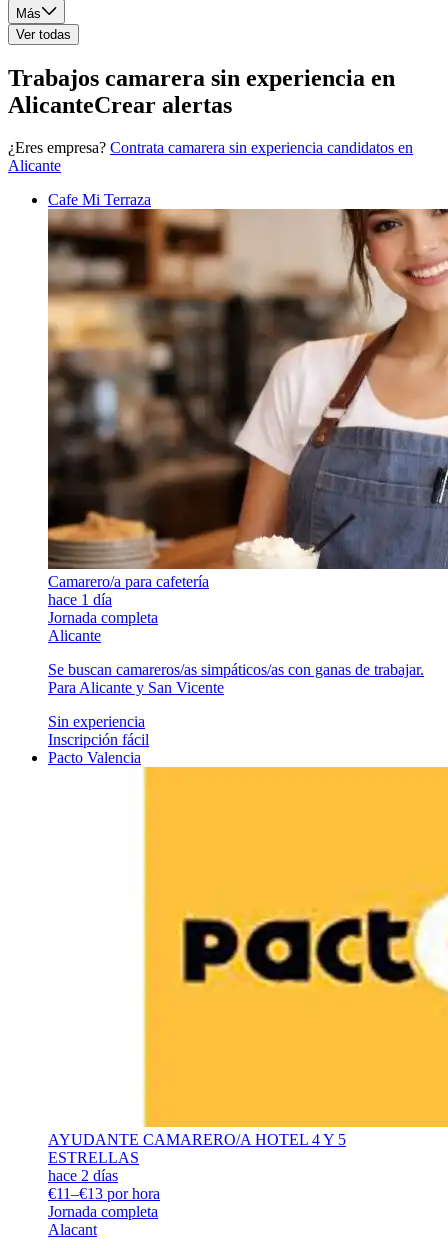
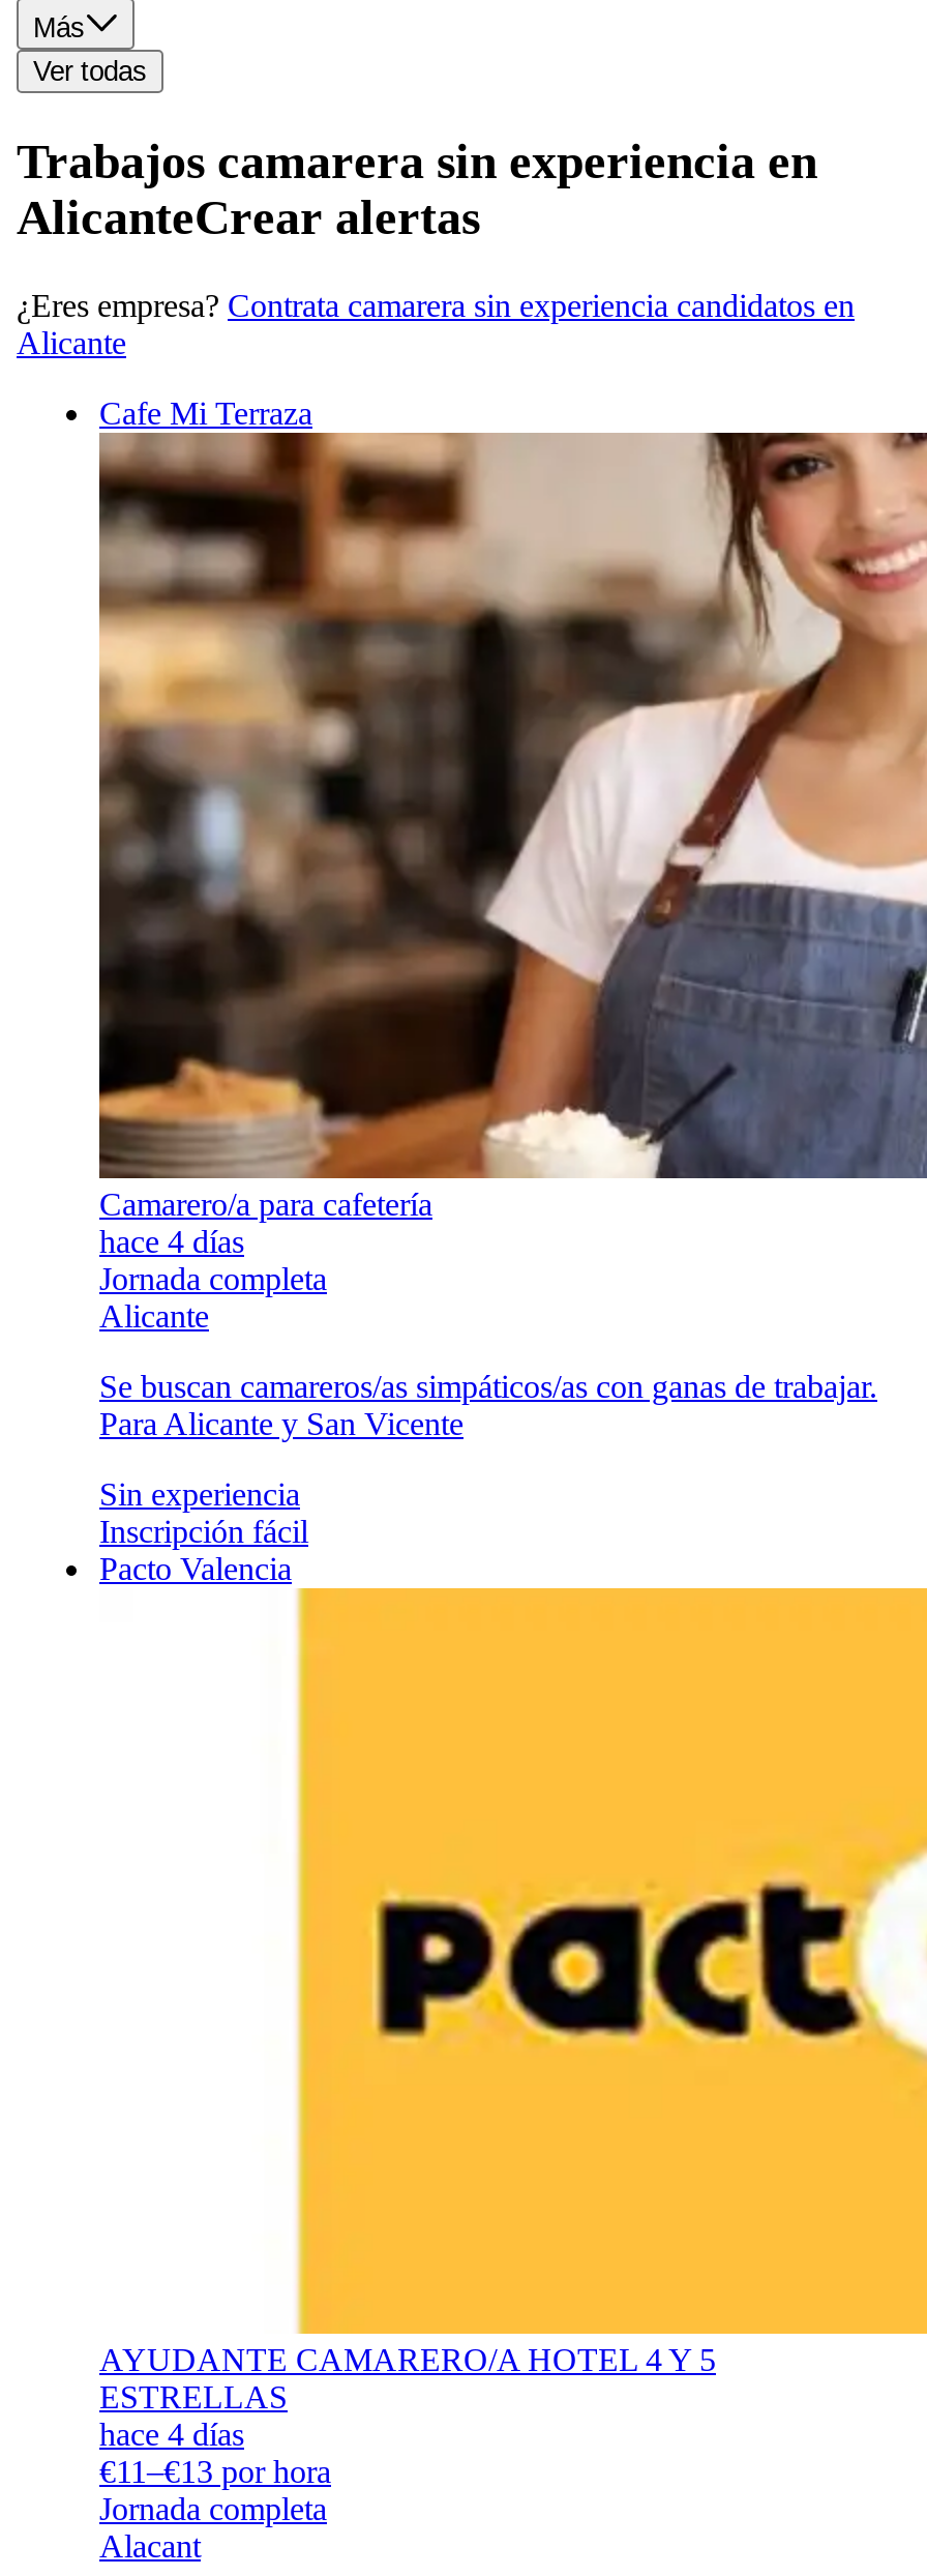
- hace 1 día
+ hace 4 días

- hace 2 días
+ hace 4 días
